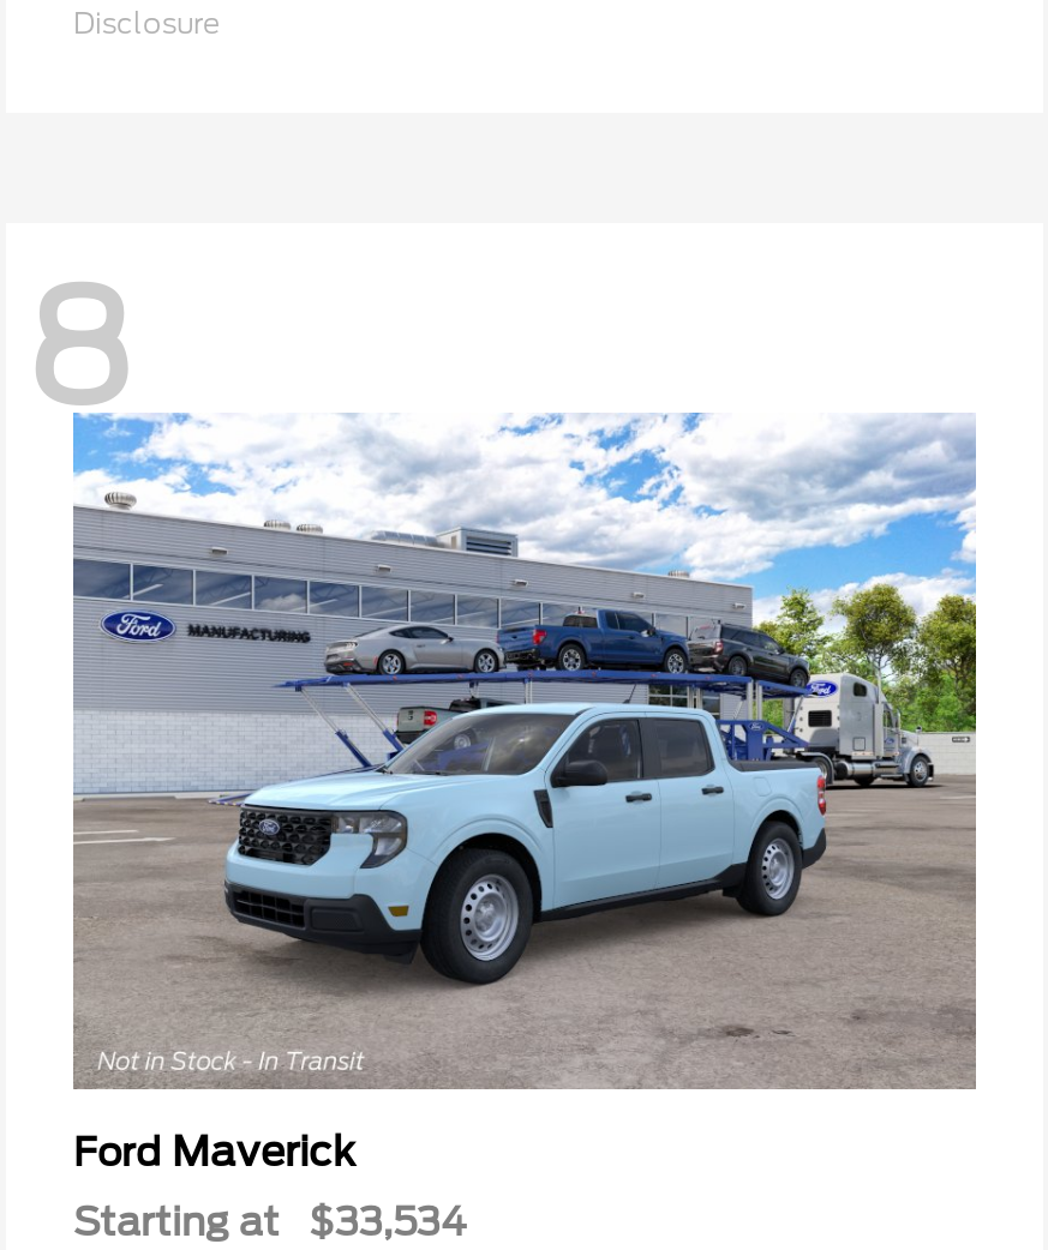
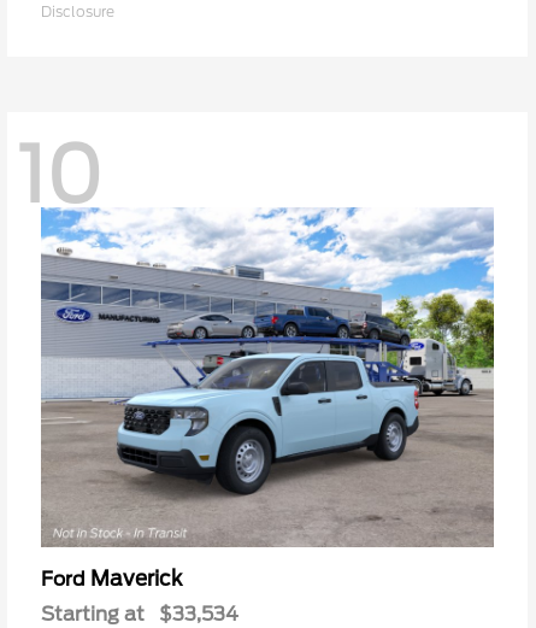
- 8
+ 10
